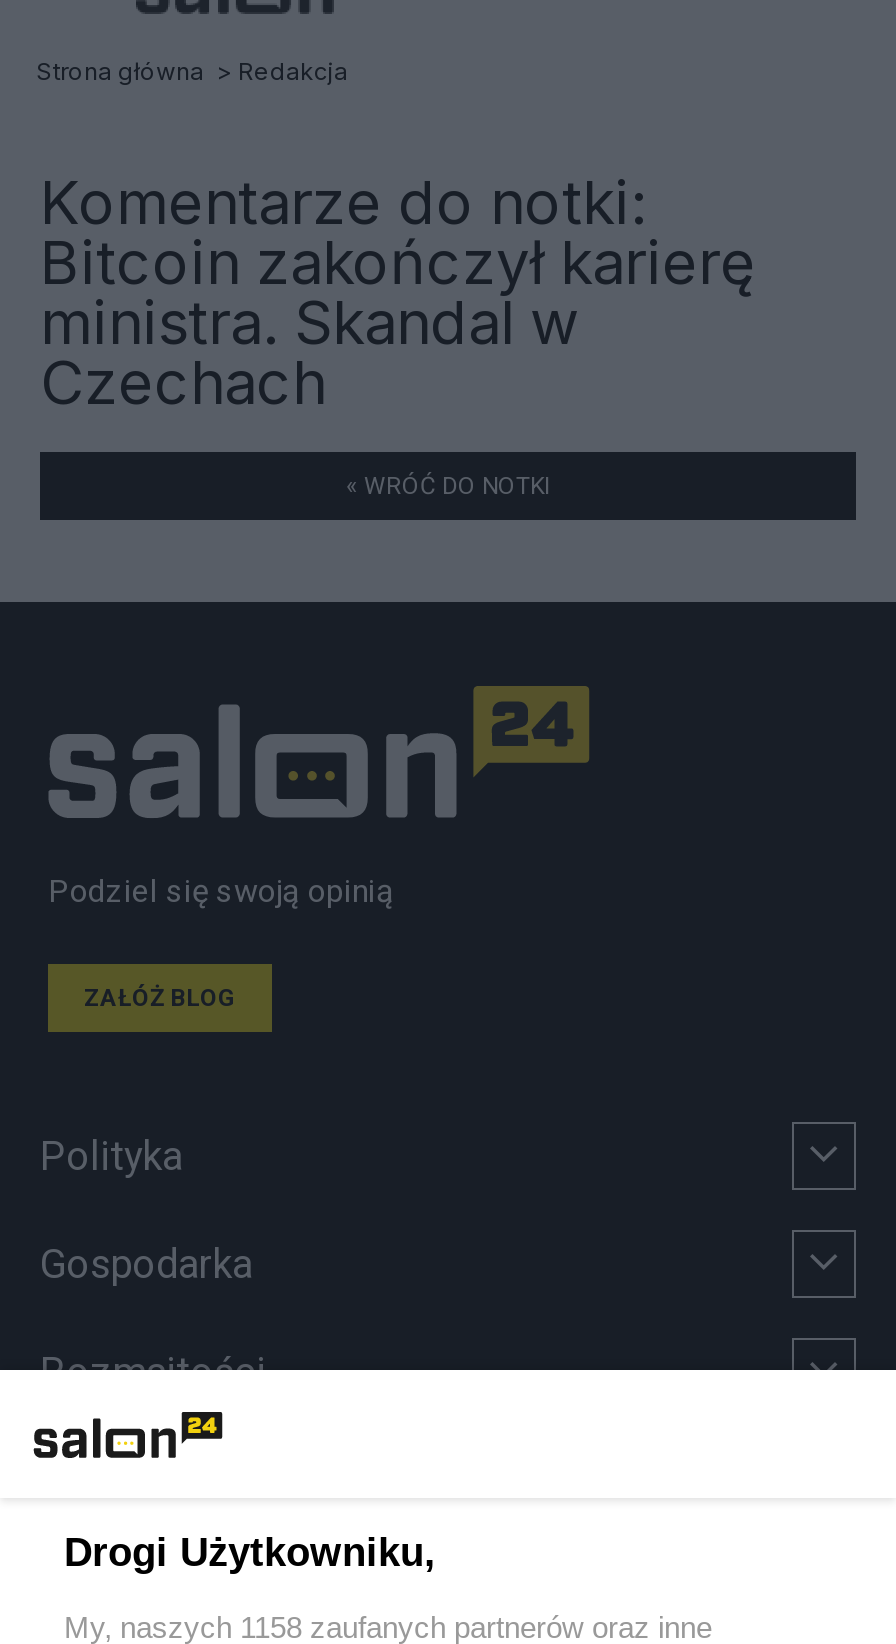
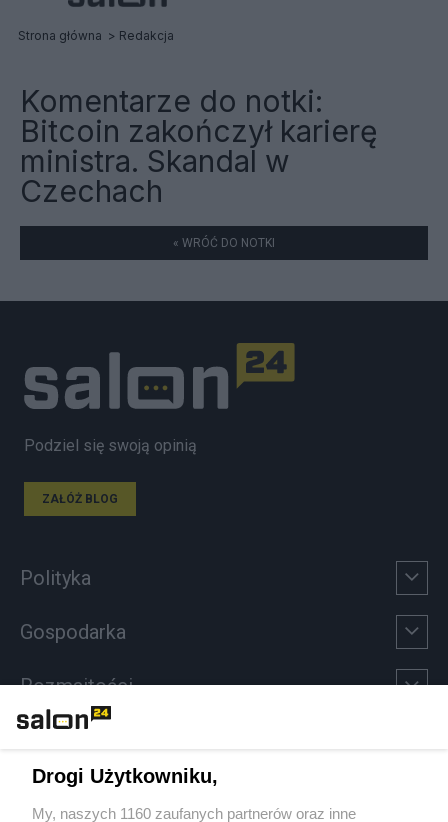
- My, naszych 1158 zaufanych partnerów oraz inne
+ My, naszych 1160 zaufanych partnerów oraz inne
